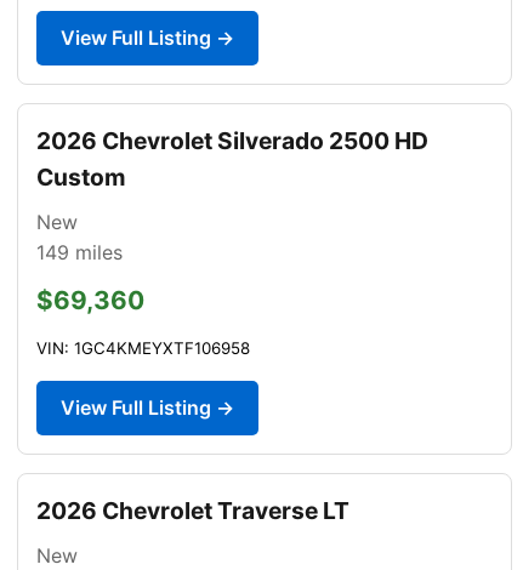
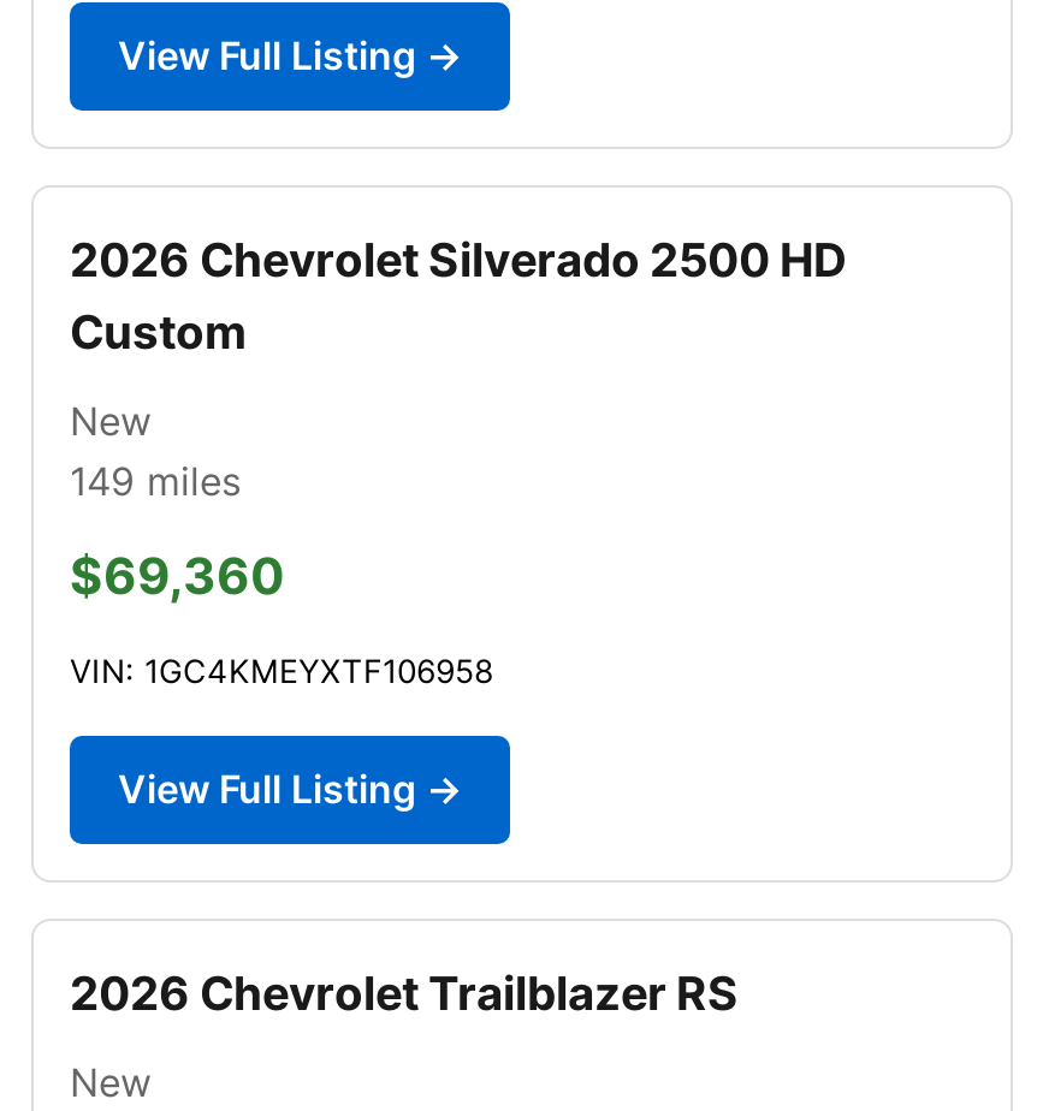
- 2026 Chevrolet Traverse LT
+ 2026 Chevrolet Trailblazer RS
